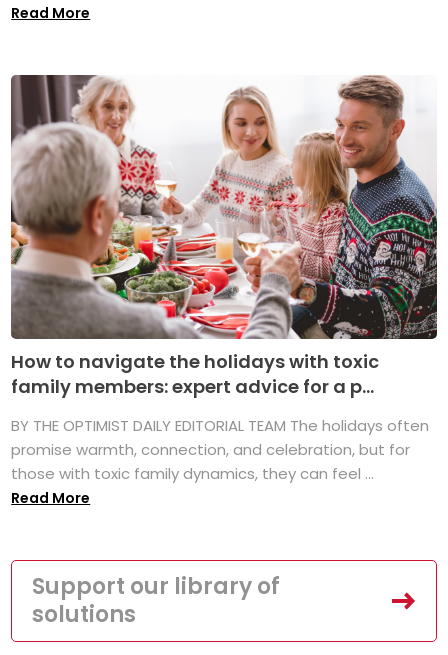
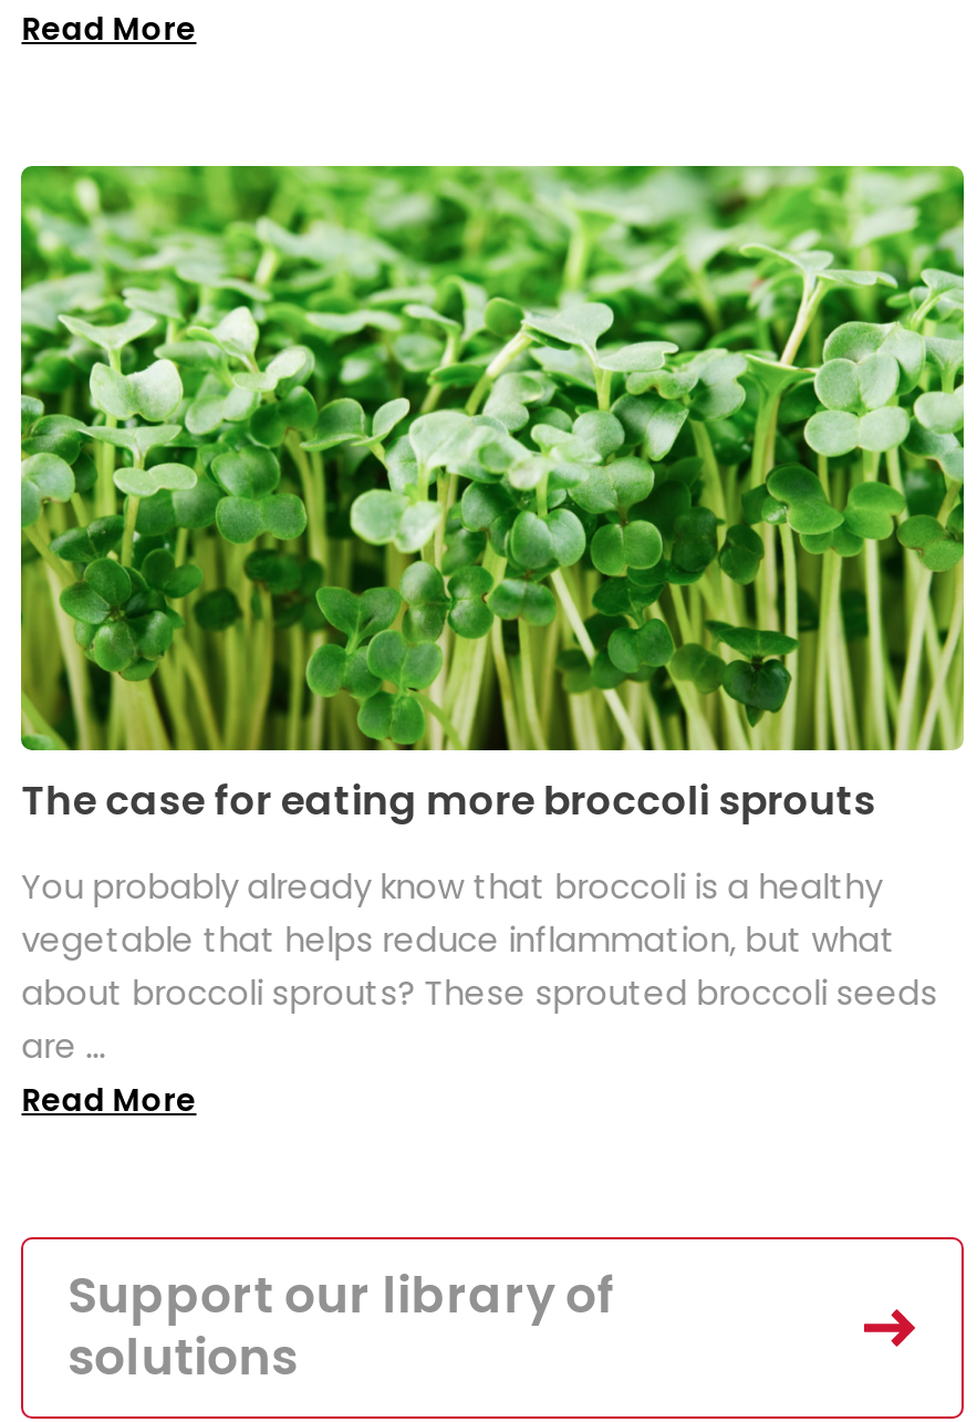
- [image]
- How to navigate the holidays with toxic
- family members: expert advice for a p...
+ [image]
+ The case for eating more broccoli sprouts

- BY THE OPTIMIST DAILY EDITORIAL TEAM The holidays often
- promise warmth, connection, and celebration, but for
- those with toxic family dynamics, they can feel ...
+ You probably already know that broccoli is a healthy
+ vegetable that helps reduce inflammation, but what
+ about broccoli sprouts? These sprouted broccoli seeds
+ are ...
